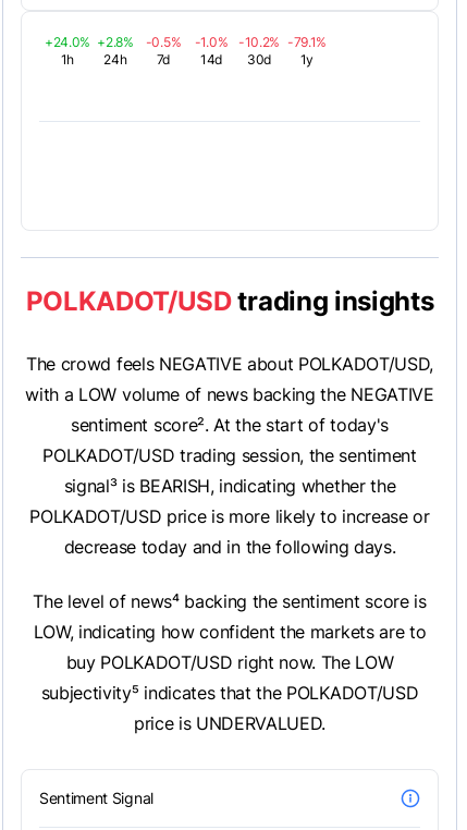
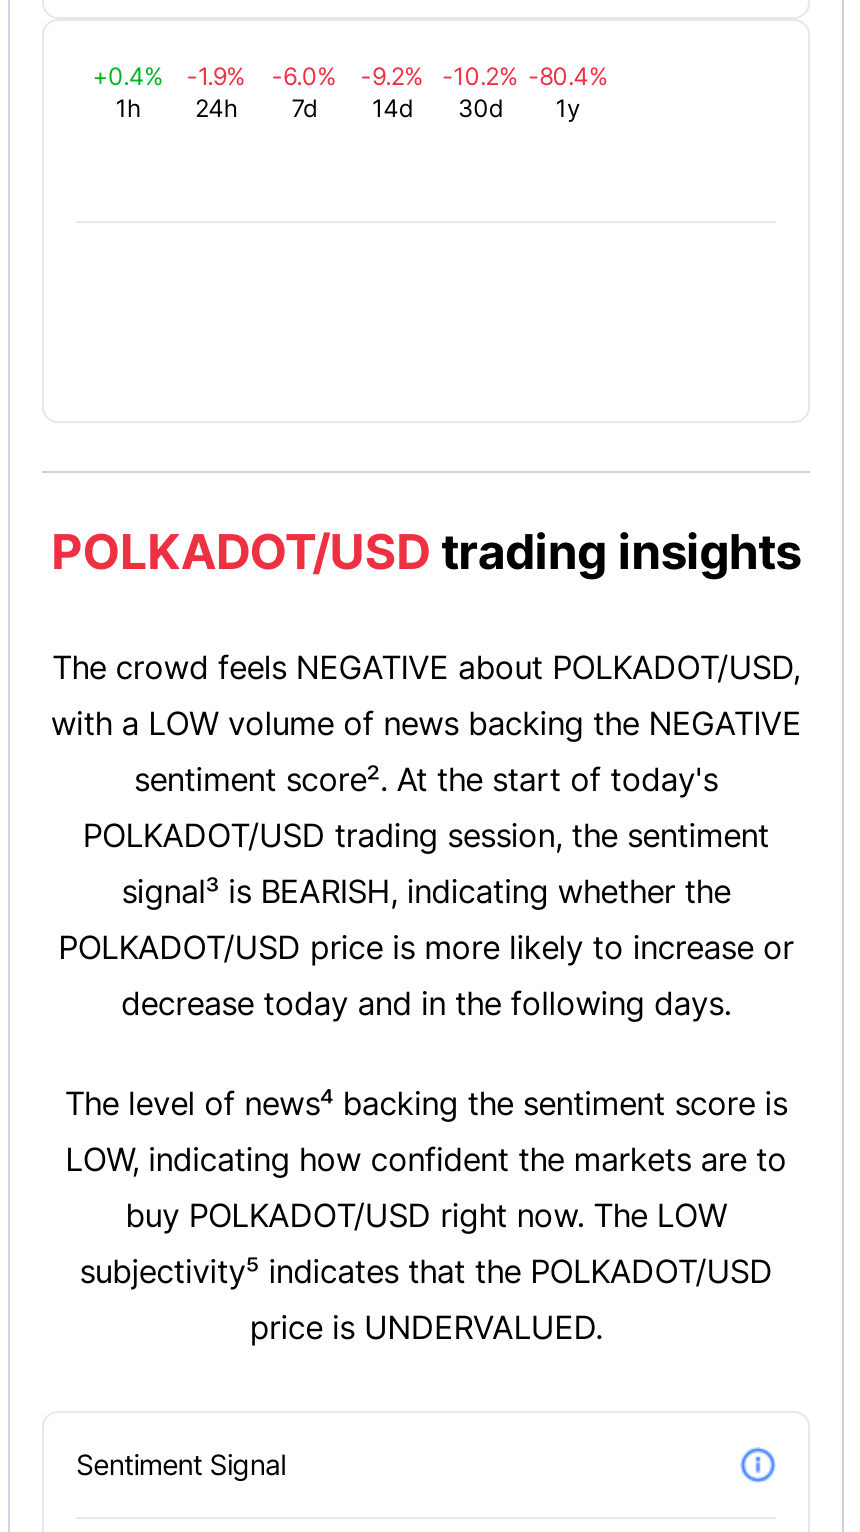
- +24.0%
+ +0.4%

- +2.8%
+ -1.9%

- -0.5%
+ -6.0%

- -1.0%
+ -9.2%

- -79.1%
+ -80.4%
